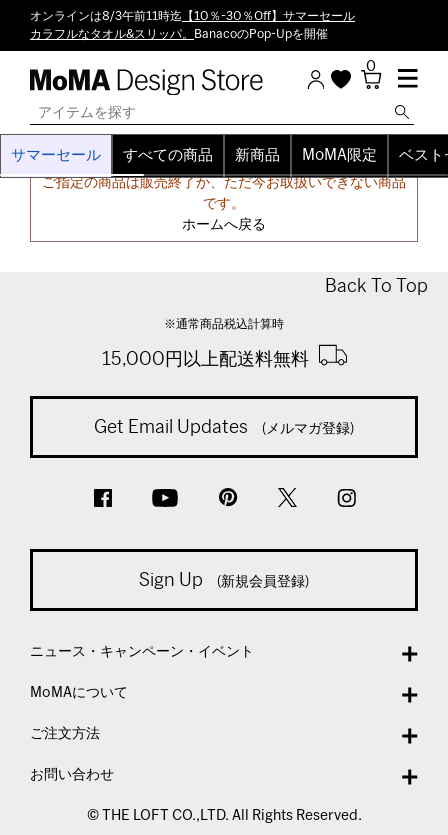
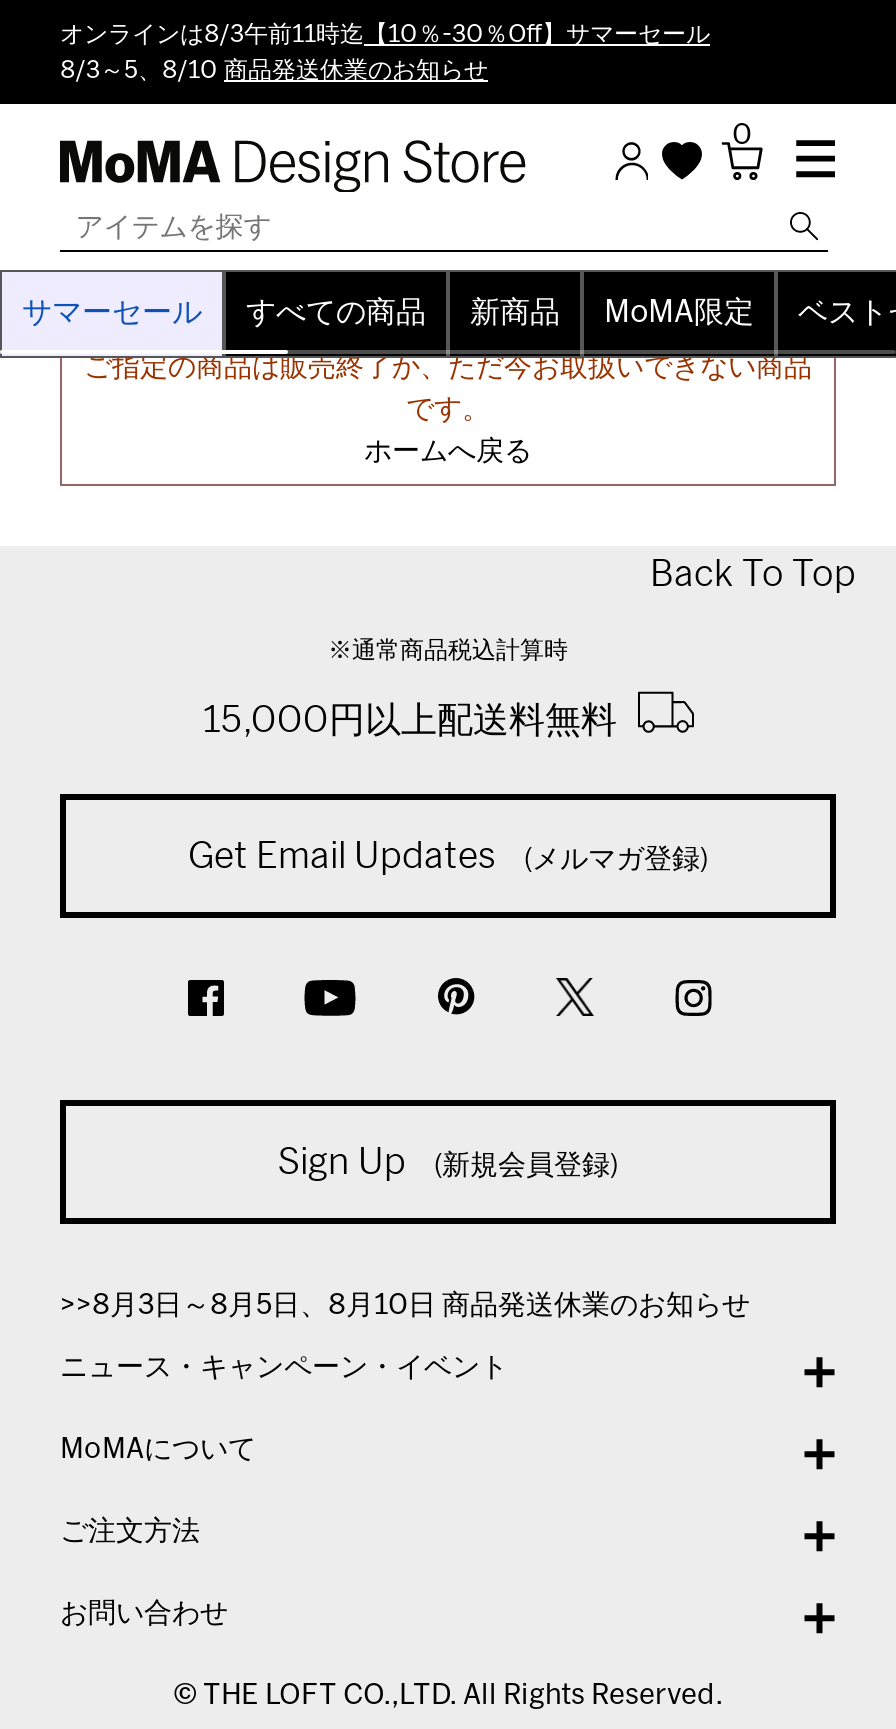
- カラフルなタオル&スリッパ。BanacoのPop-Upを開催
+ 8/3～5、8/10商品発送休業のお知らせ

+ >>8月3日～8月5日、8月10日 商品発送休業のお知らせ
